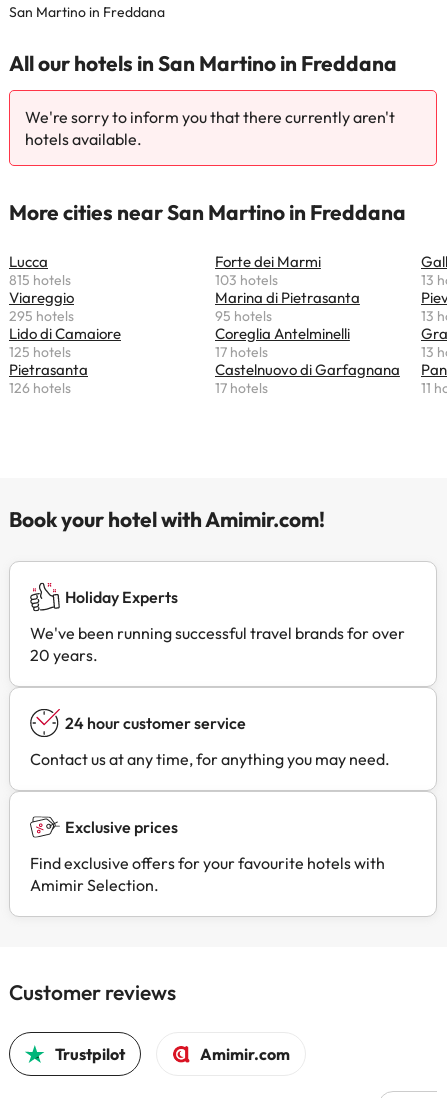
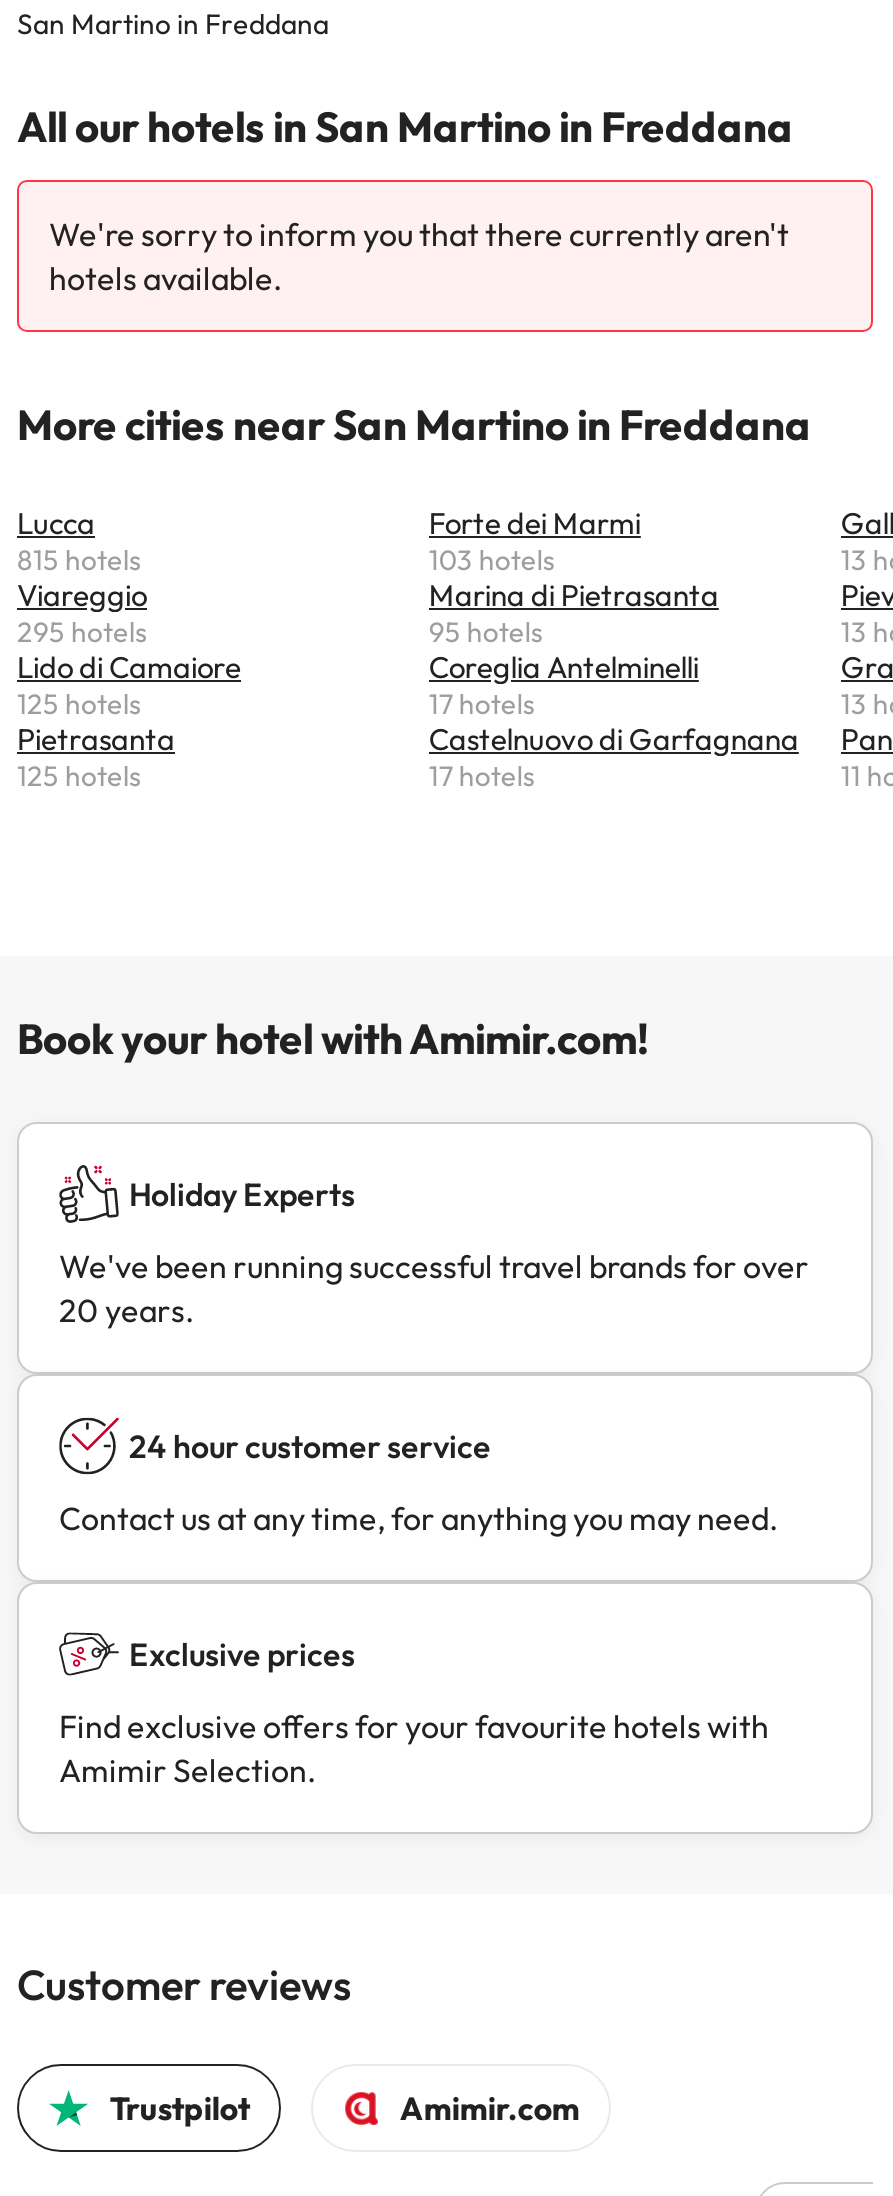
- 126 hotels
+ 125 hotels
